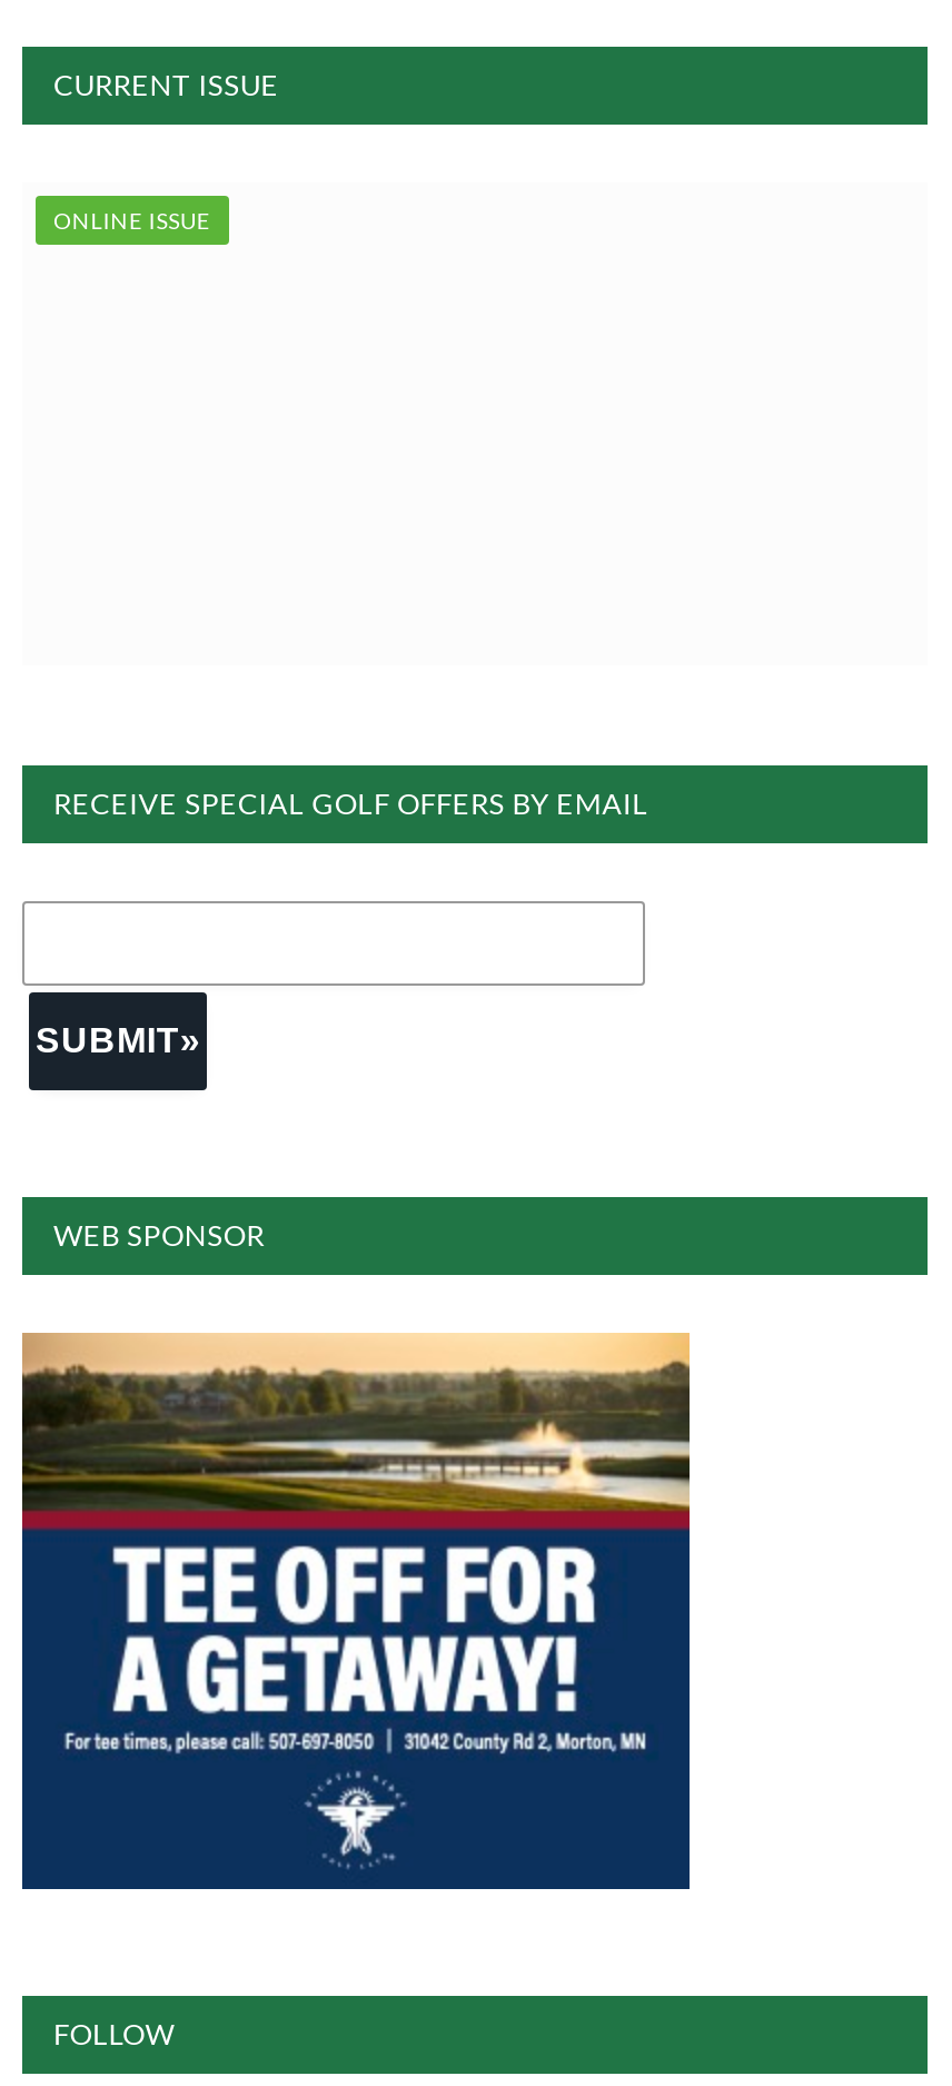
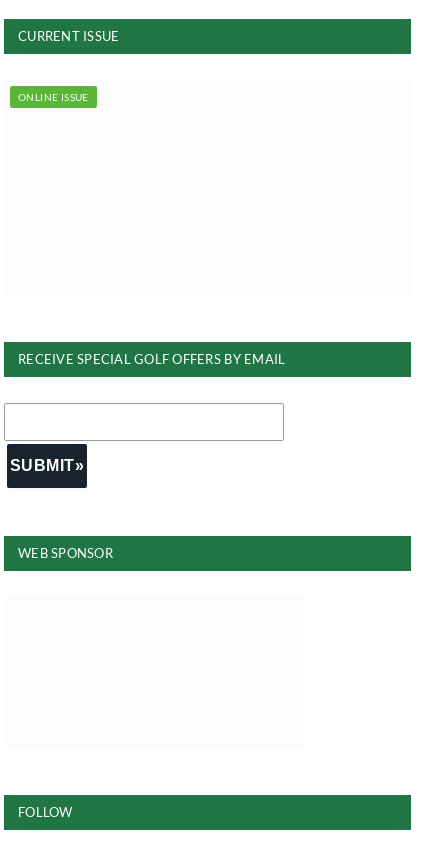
- [image]
